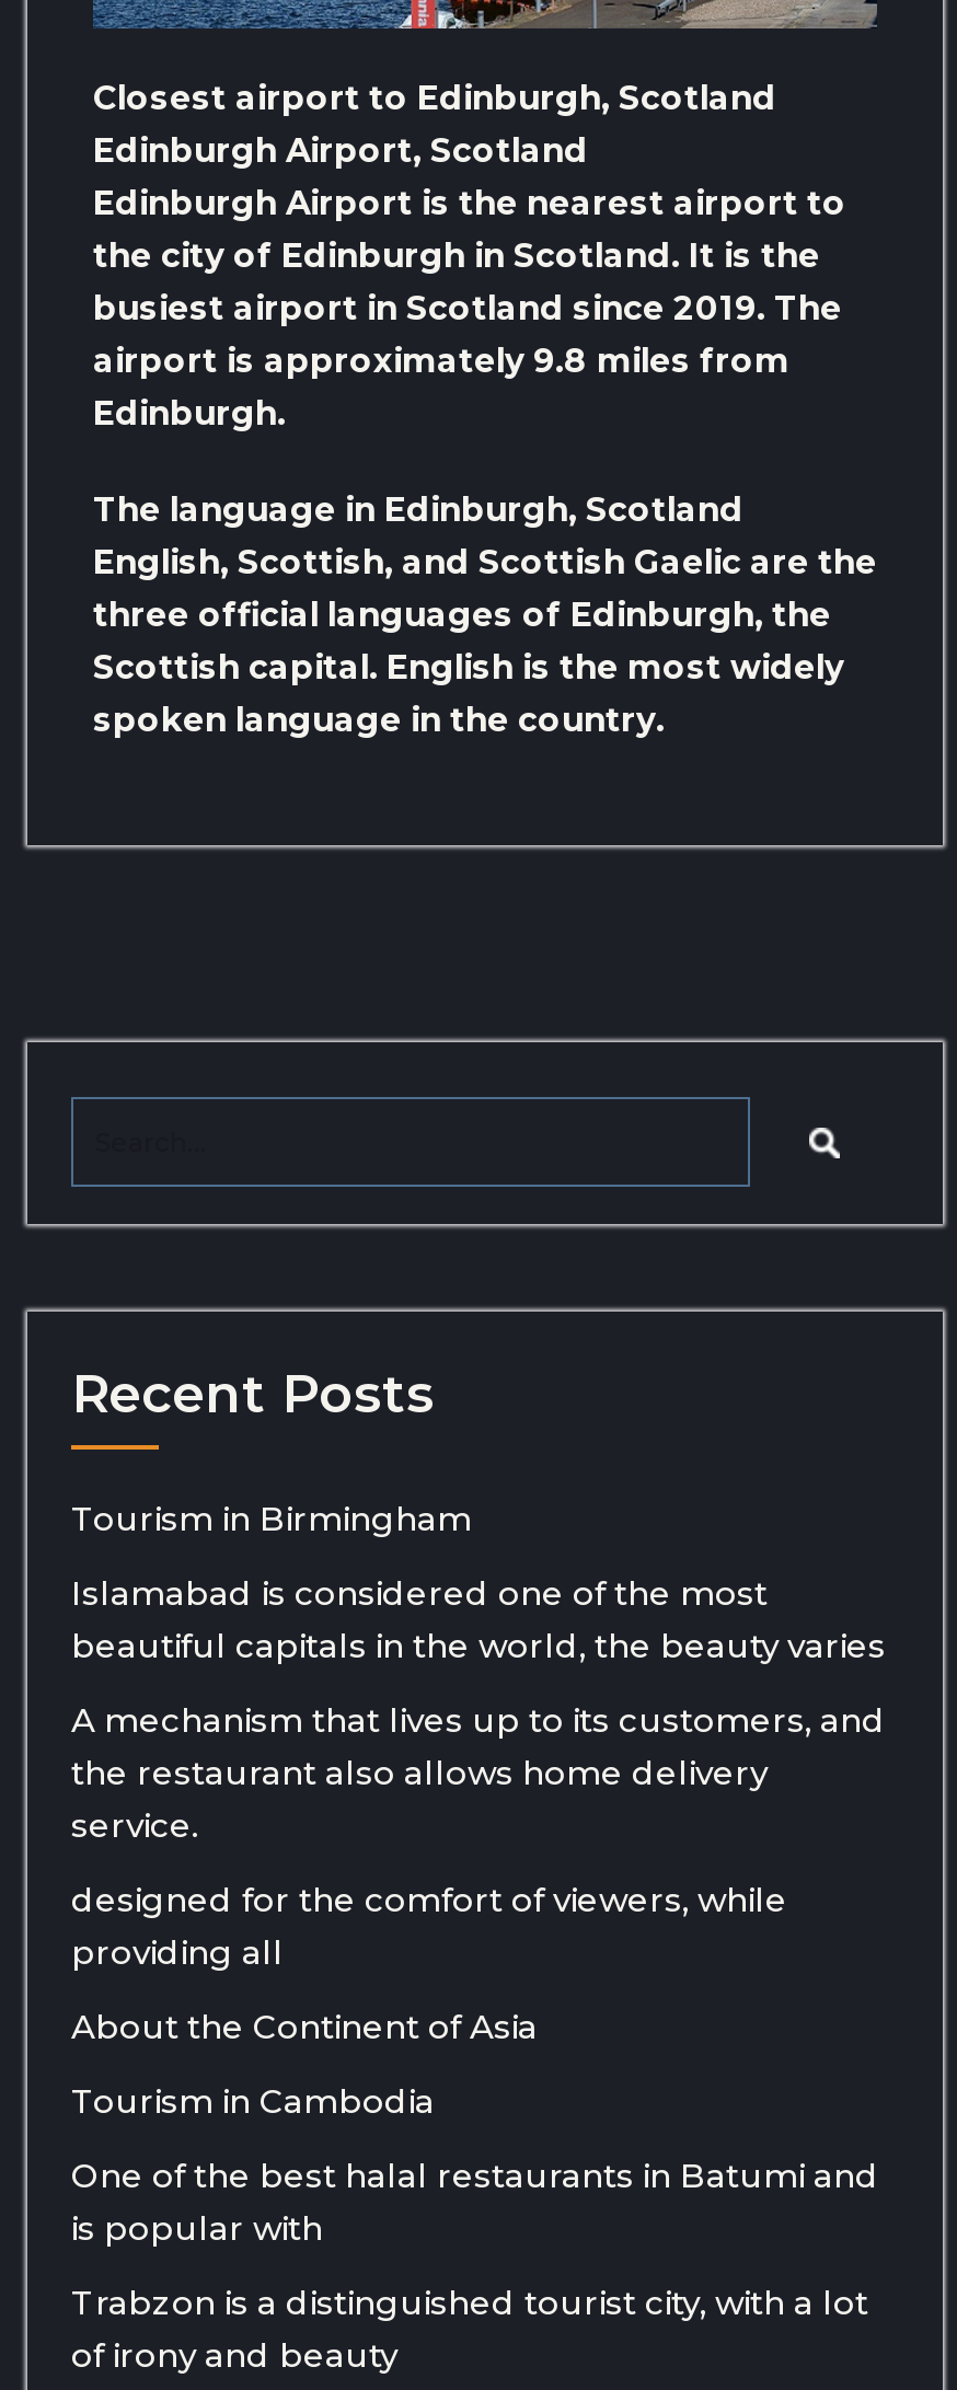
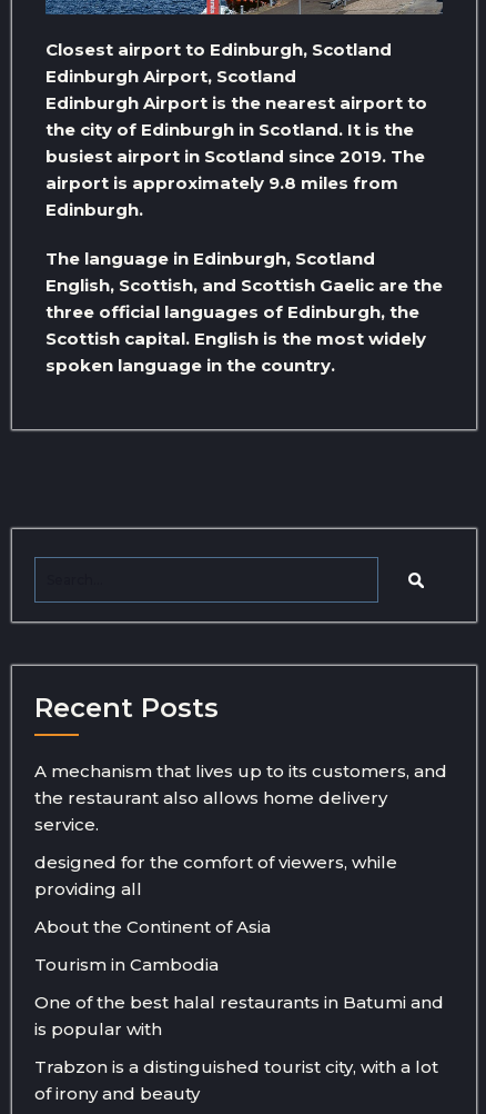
- Tourism in Birmingham
- Islamabad is considered one of the most
- beautiful capitals in the world, the beauty varies
